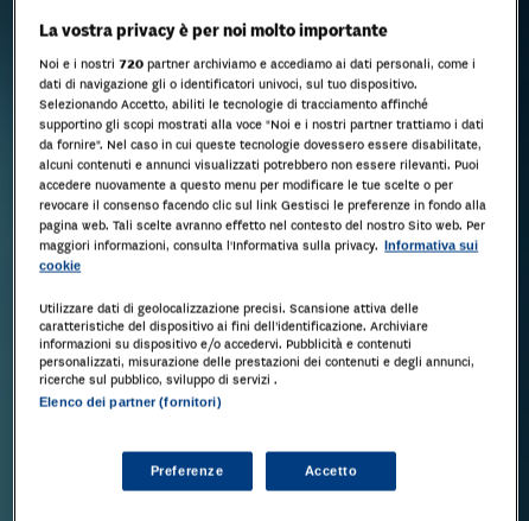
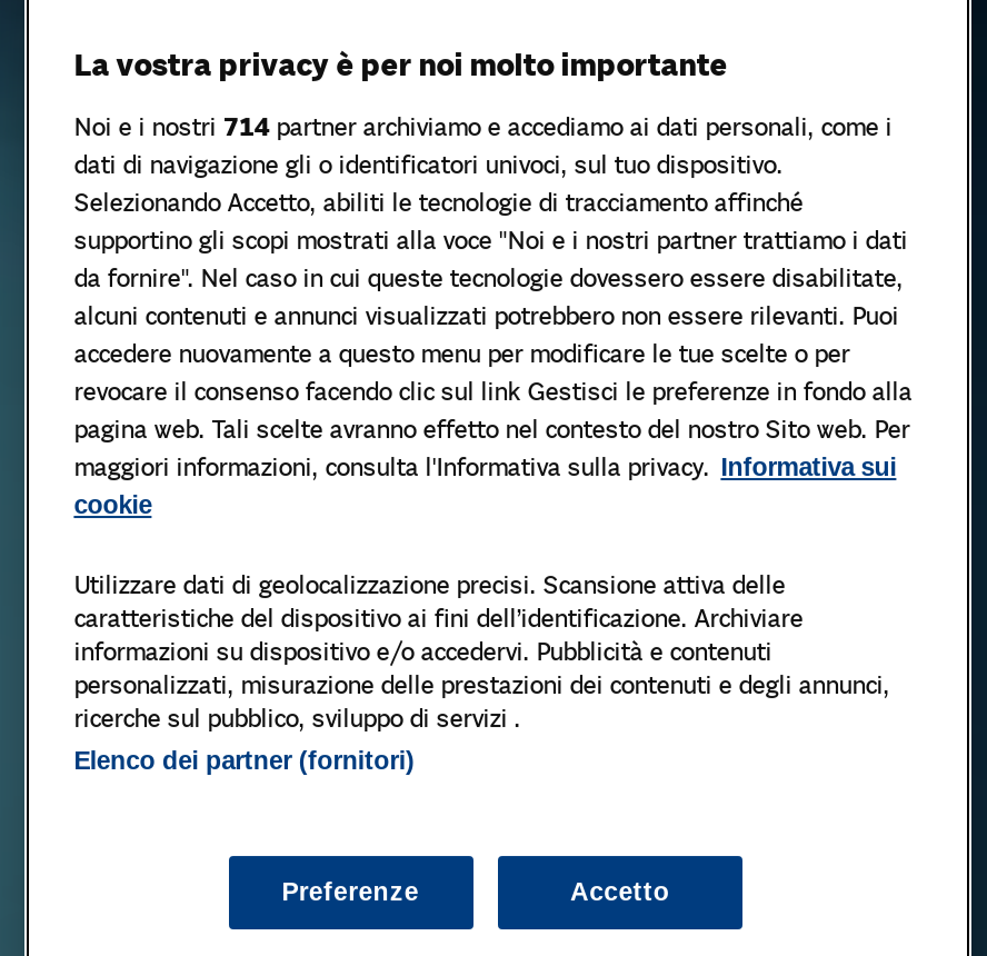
- Noi e i nostri 720 partner archiviamo e accediamo ai dati personali, come i
+ Noi e i nostri 714 partner archiviamo e accediamo ai dati personali, come i
